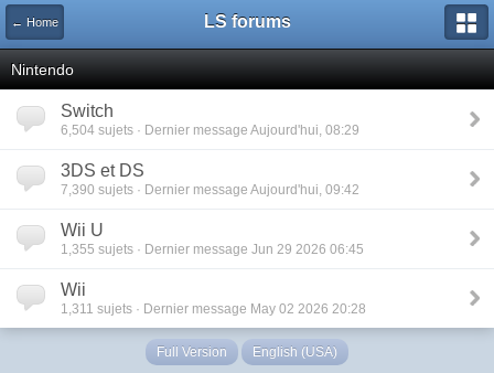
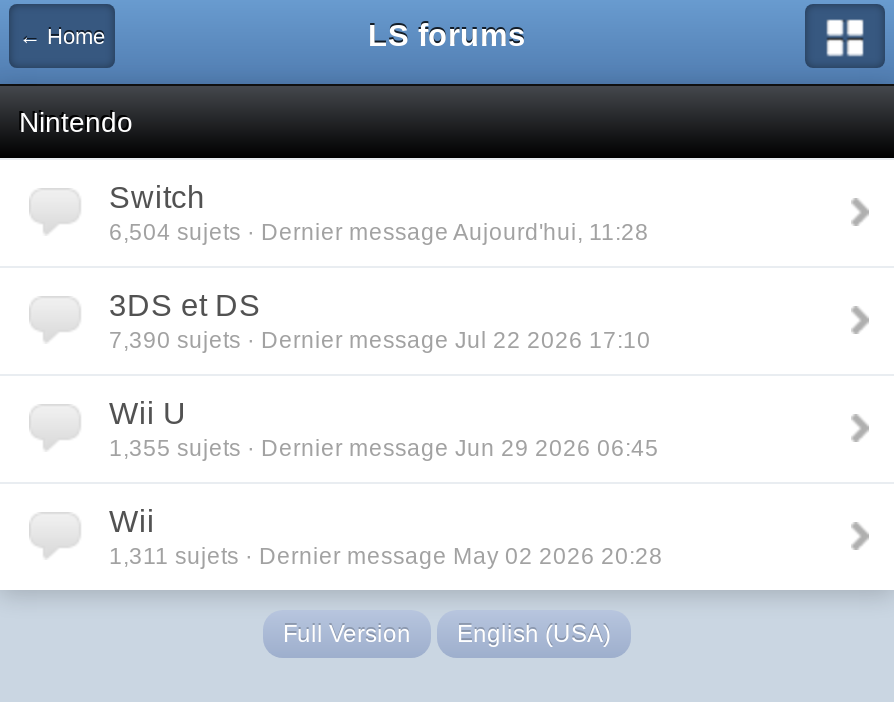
- 6,504 sujets · Dernier message Aujourd'hui, 08:29
+ 6,504 sujets · Dernier message Aujourd'hui, 11:28

- 7,390 sujets · Dernier message Aujourd'hui, 09:42
+ 7,390 sujets · Dernier message Jul 22 2026 17:10
